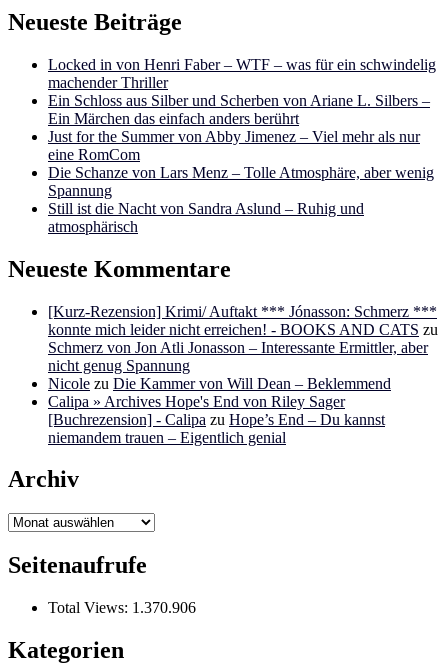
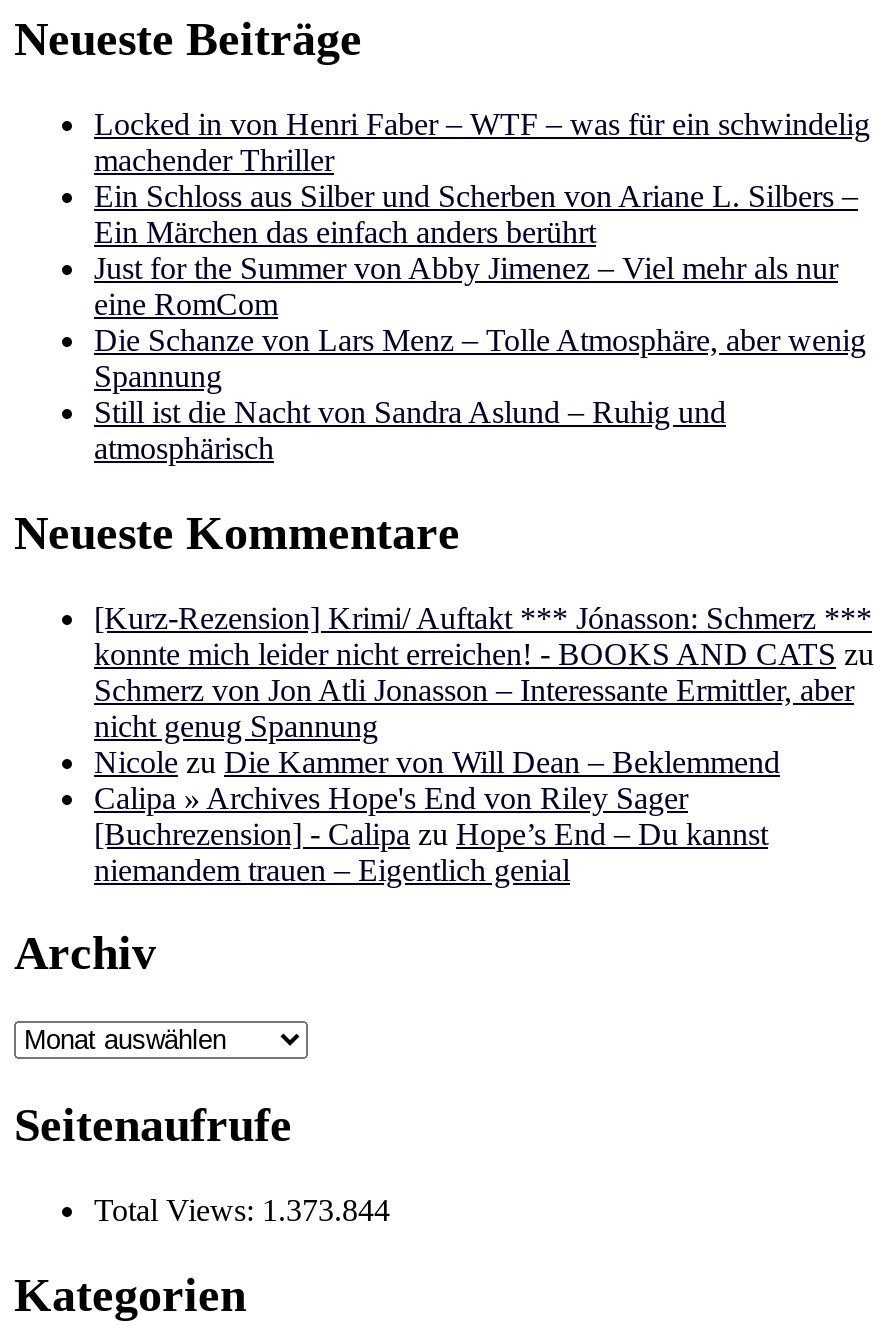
- Total Views: 1.370.906
+ Total Views: 1.373.844
